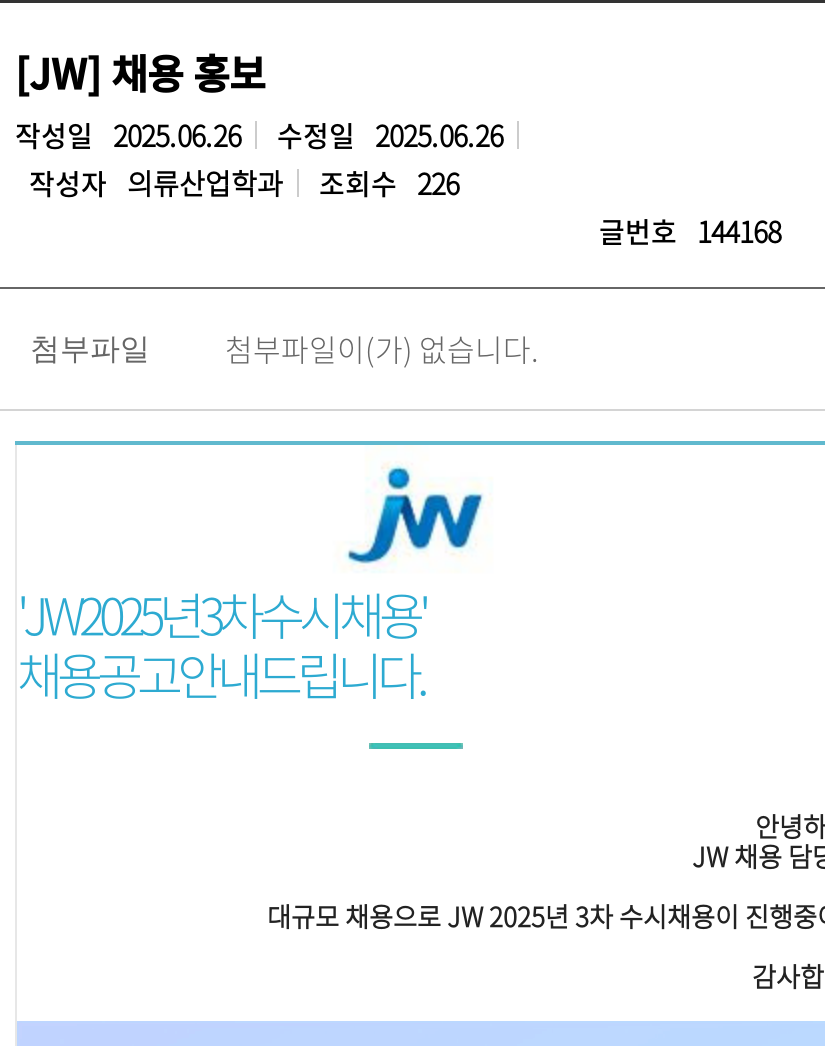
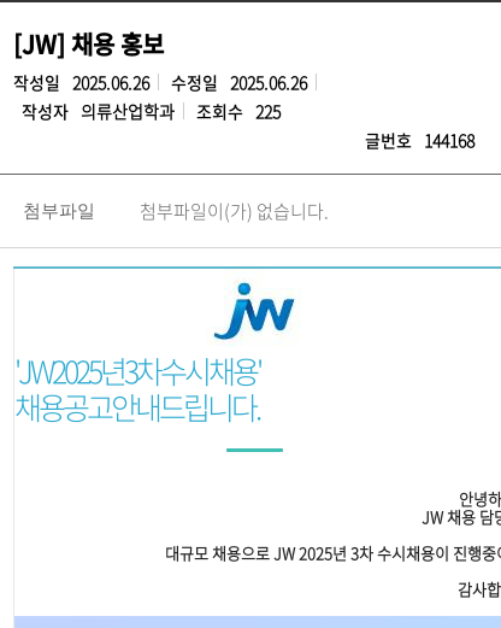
- 작성자 의류산업학과 조회수 226
+ 작성자 의류산업학과 조회수 225
